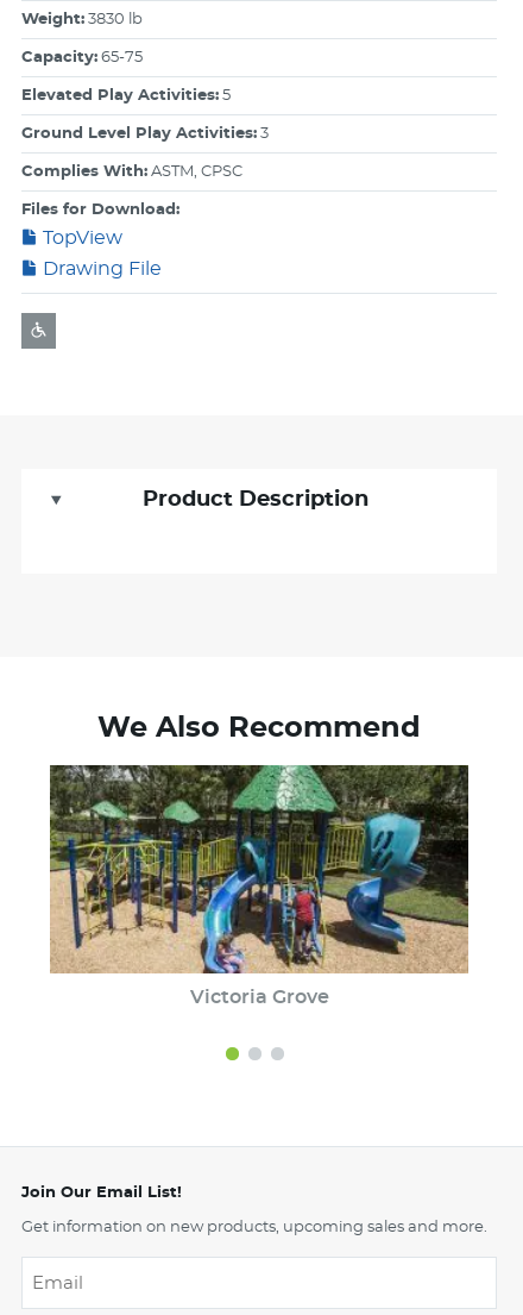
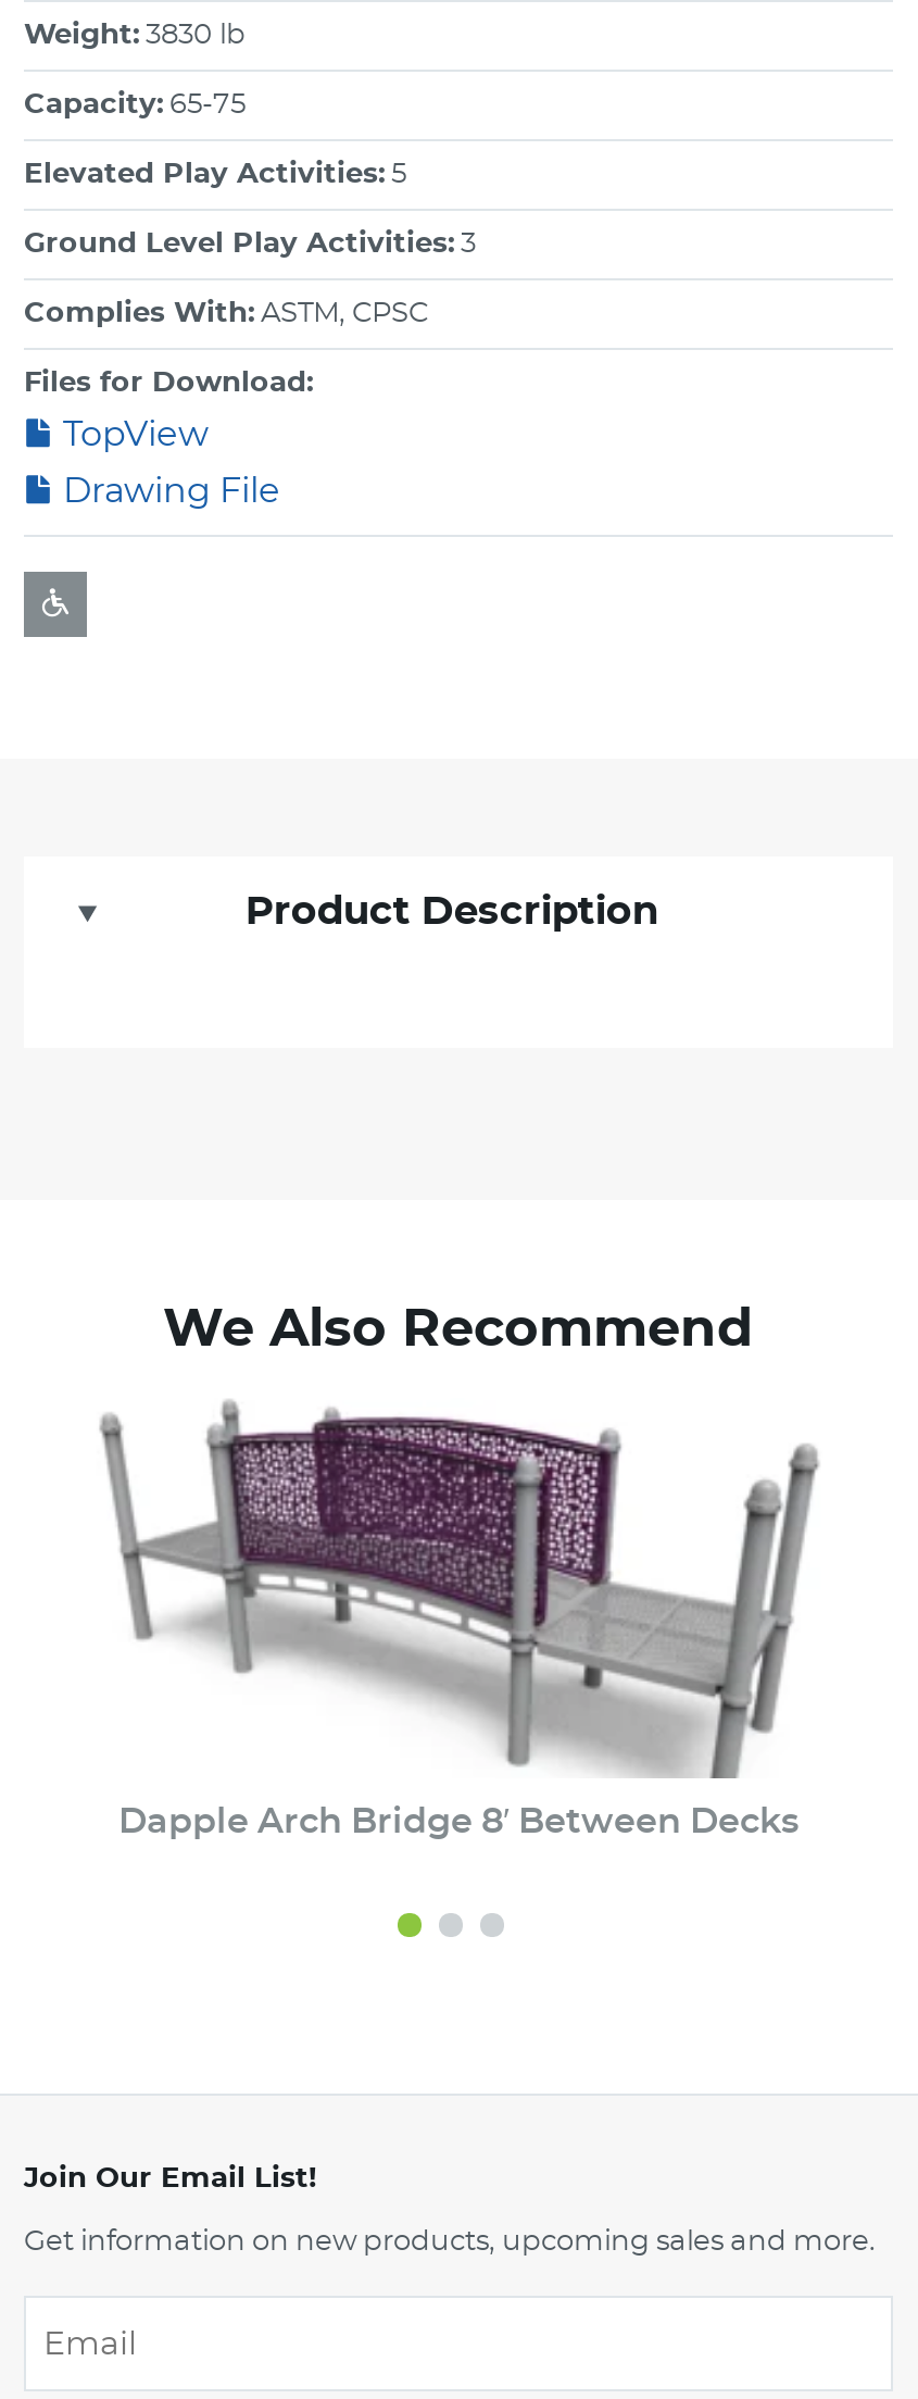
- [image]
- Victoria Grove
+ [image]
+ Dapple Arch Bridge 8′ Between Decks
